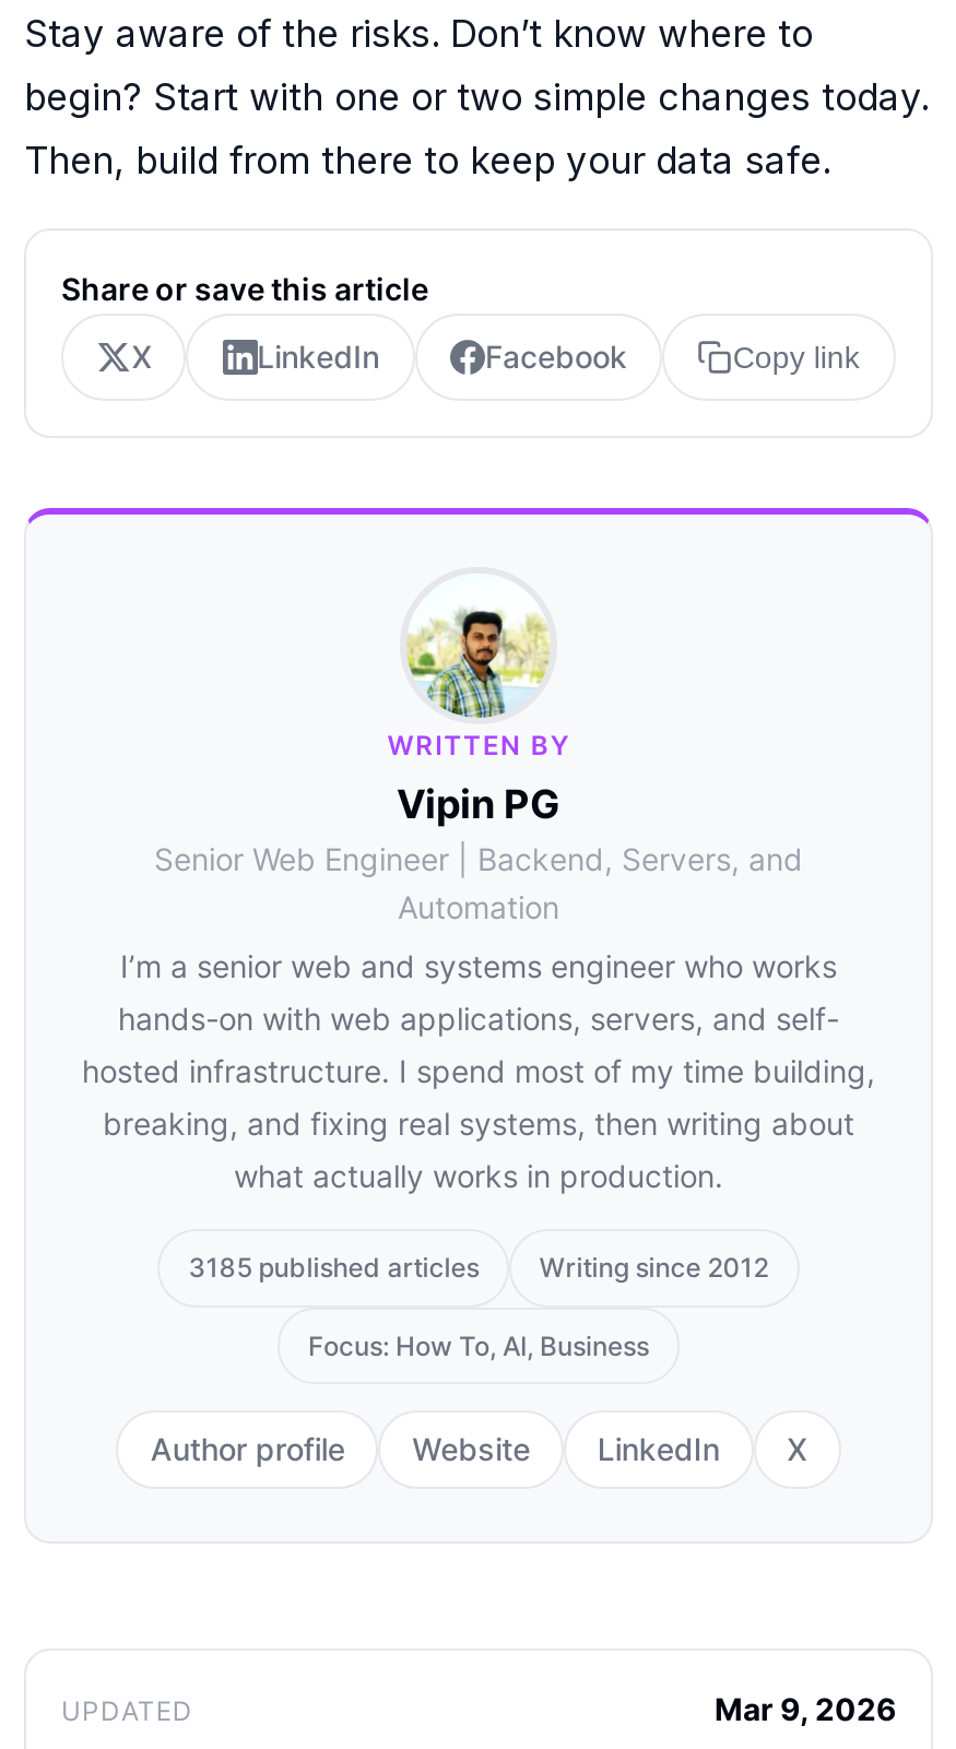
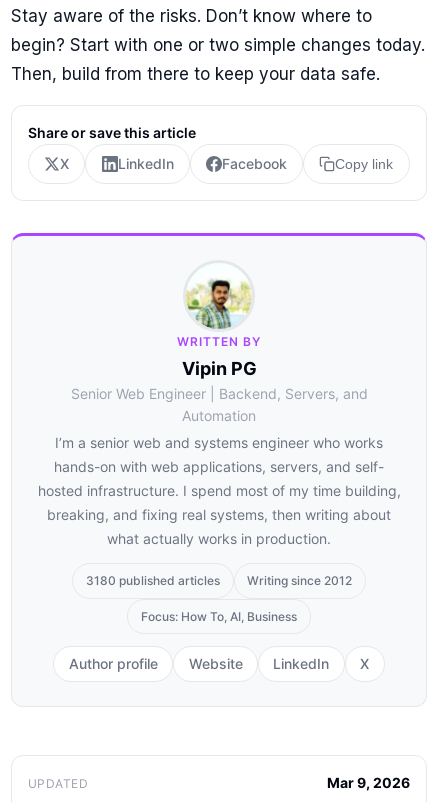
- 3185 published articles
+ 3180 published articles
